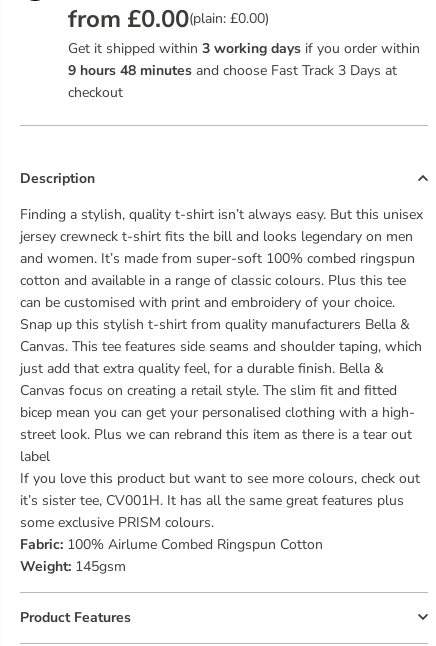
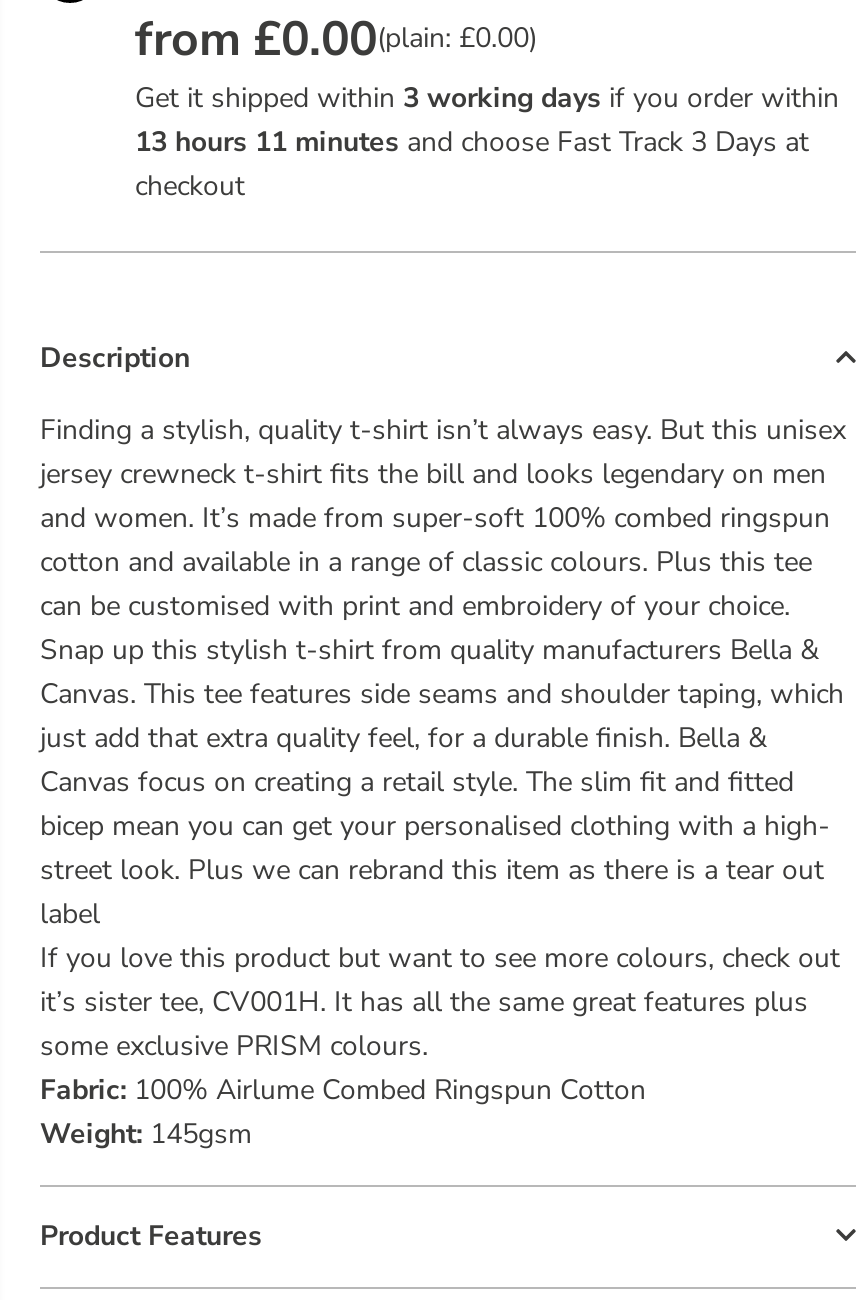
- 9 hours 48 minutes and choose Fast Track 3 Days at
+ 13 hours 11 minutes and choose Fast Track 3 Days at
